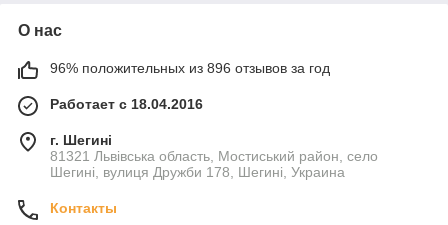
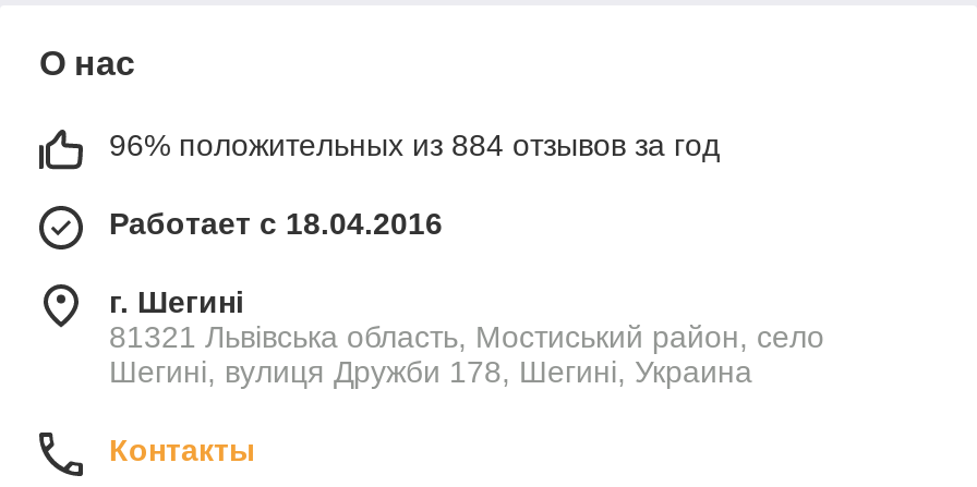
- 96% положительных из 896 отзывов за год
+ 96% положительных из 884 отзывов за год
